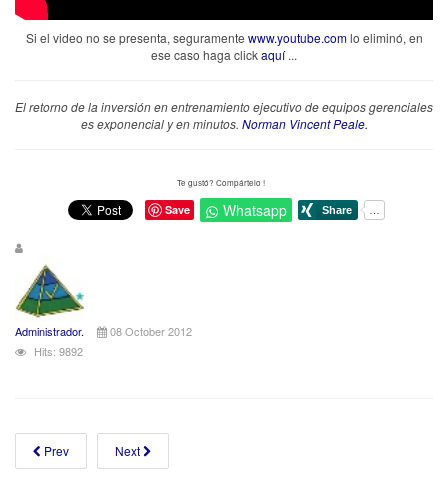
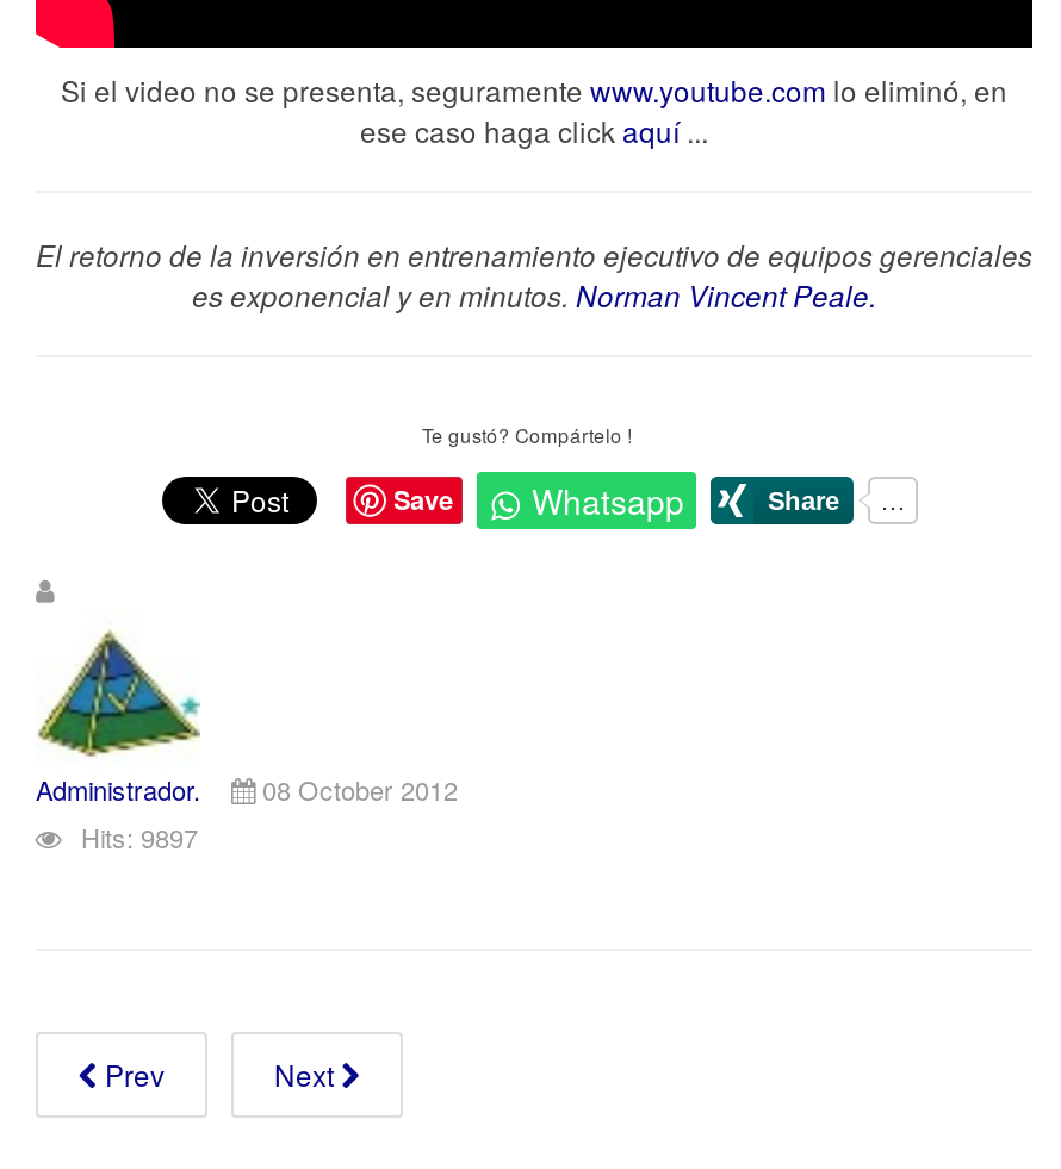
- Hits: 9892
+ Hits: 9897
